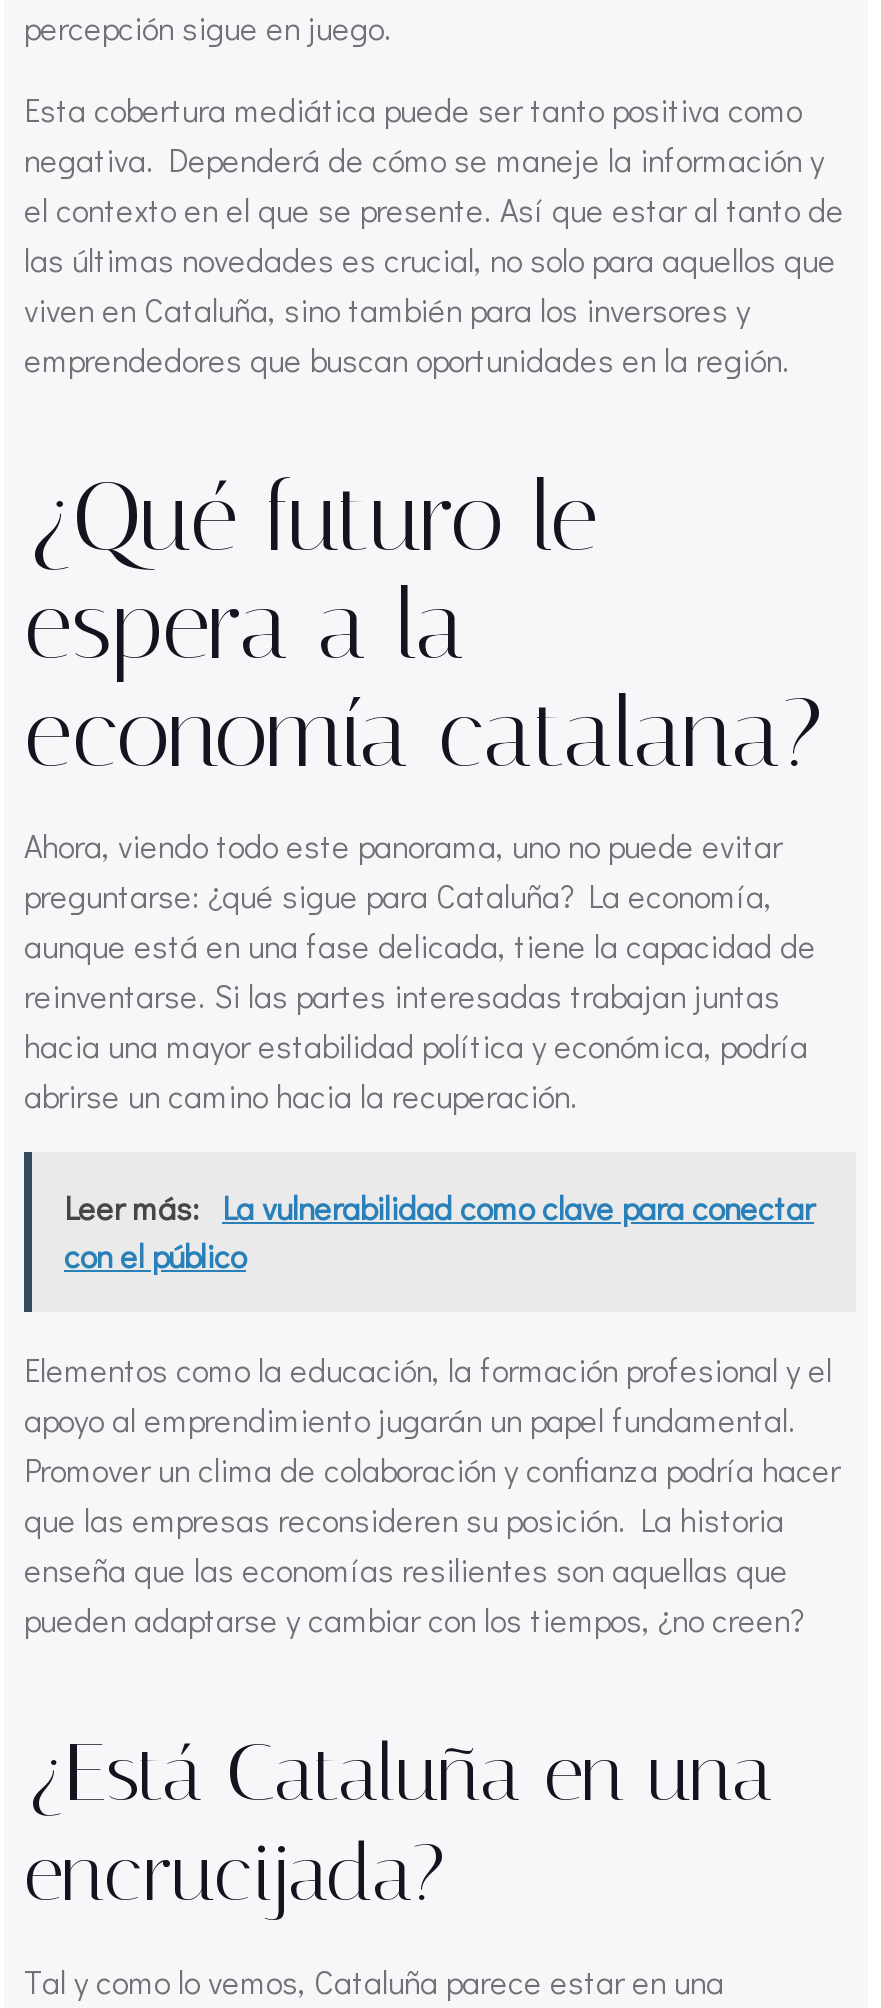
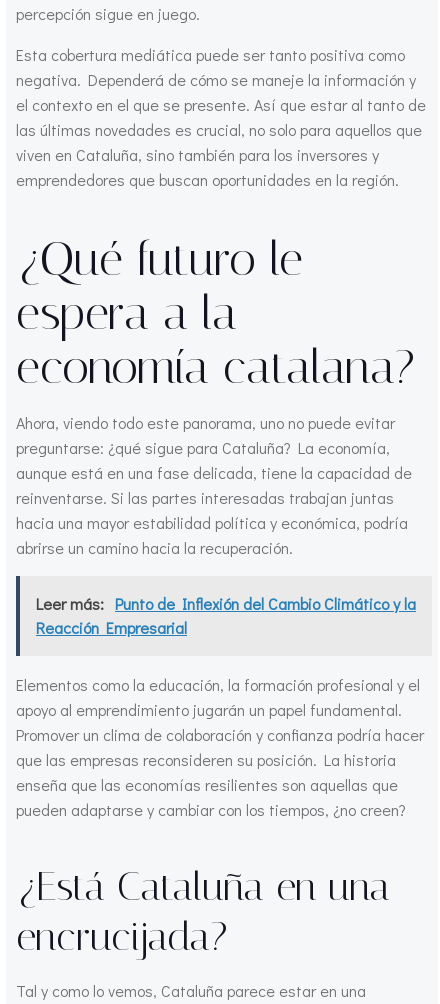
- Leer más: La vulnerabilidad como clave para conectar
- con el público
+ Leer más: Punto de Inflexión del Cambio Climático y la
+ Reacción Empresarial
